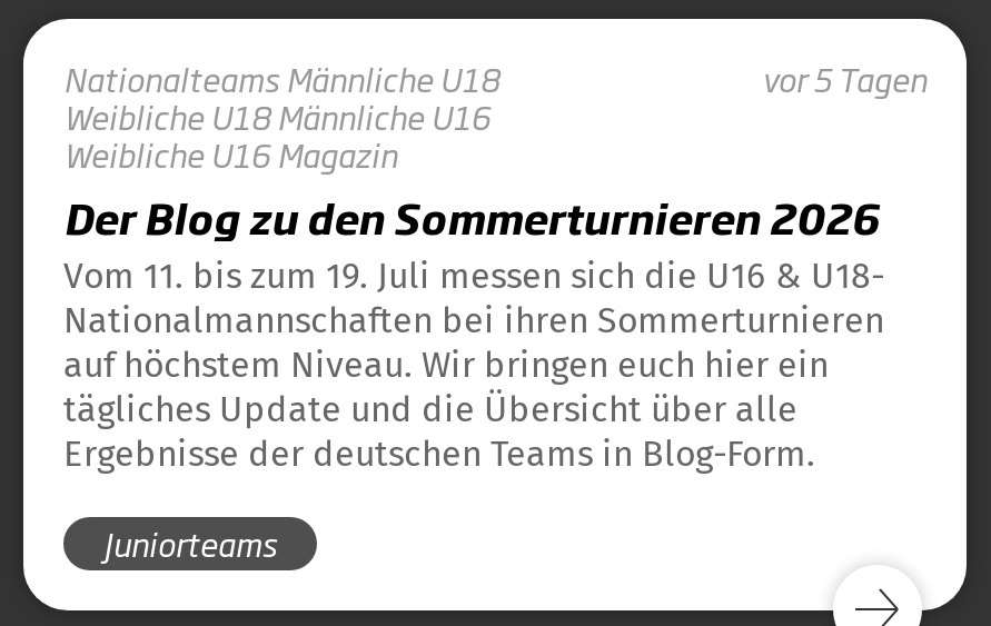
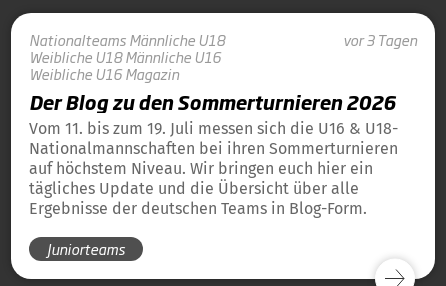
- vor 5 Tagen
+ vor 3 Tagen
